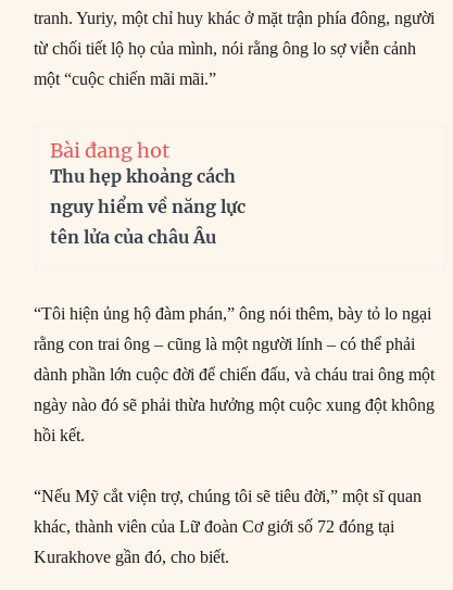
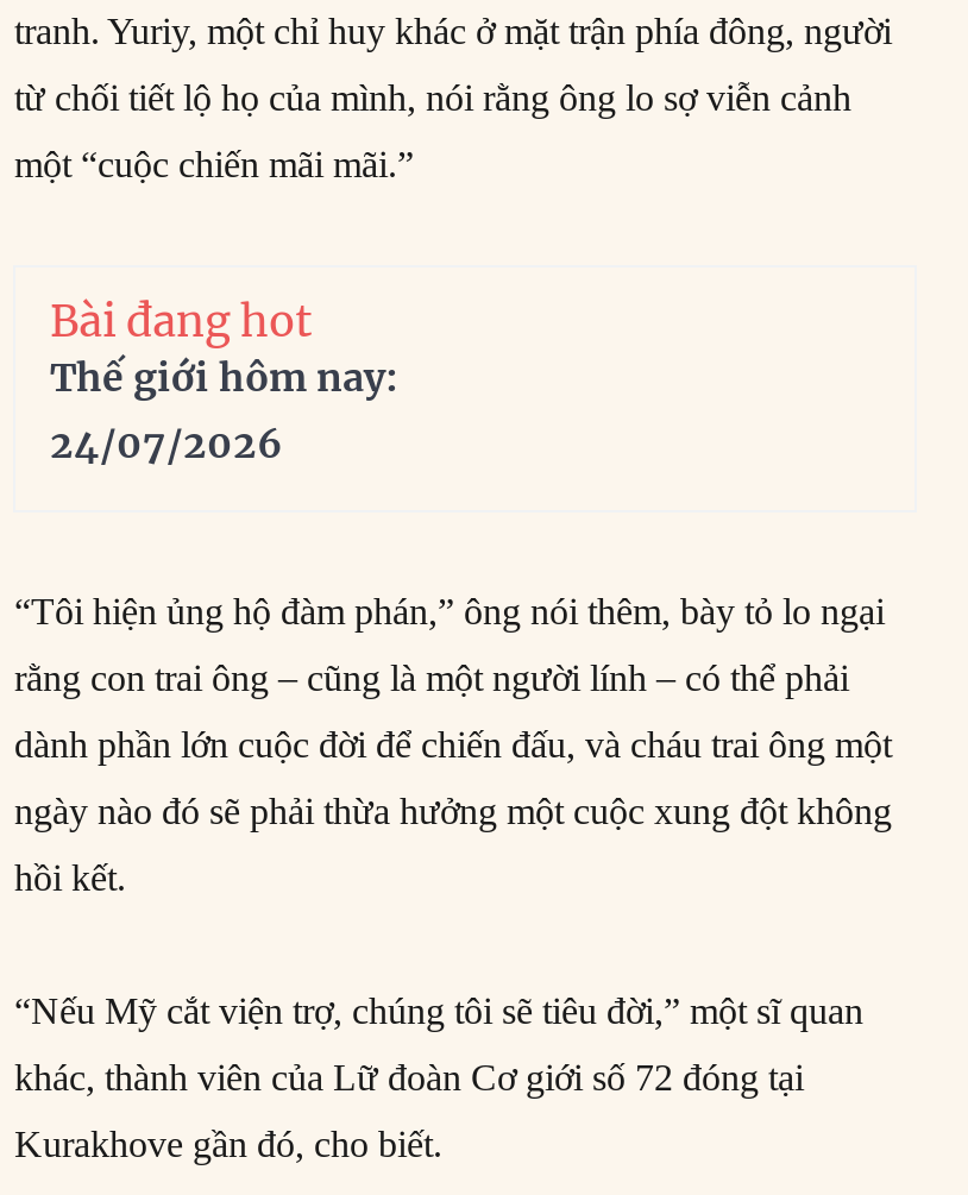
- Thu hẹp khoảng cách
- nguy hiểm về năng lực
- tên lửa của châu Âu
+ Thế giới hôm nay:
+ 24/07/2026
